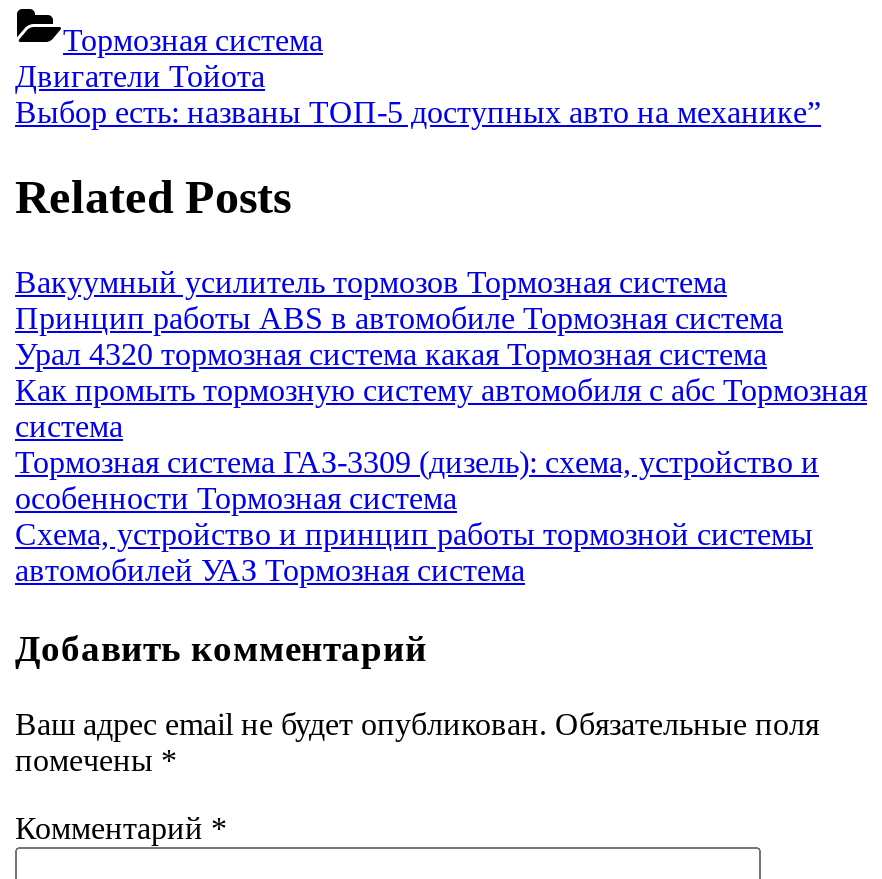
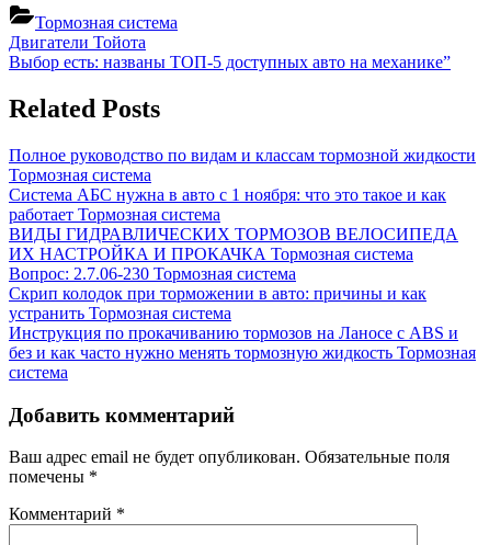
- Вакуумный усилитель тормозов Тормозная система
- Принцип работы ABS в автомобиле Тормозная система
- Урал 4320 тормозная система какая Тормозная система
- Как промыть тормозную систему автомобиля с абс Тормозная
+ Полное руководство по видам и классам тормозной жидкости
+ Тормозная система
+ Система АБС нужна в авто с 1 ноября: что это такое и как
+ работает Тормозная система
+ ВИДЫ ГИДРАВЛИЧЕСКИХ ТОРМОЗОВ ВЕЛОСИПЕДА
+ ИХ НАСТРОЙКА И ПРОКАЧКА Тормозная система
+ Вопрос: 2.7.06-230 Тормозная система
+ Скрип колодок при торможении в авто: причины и как
+ устранить Тормозная система
+ Инструкция по прокачиванию тормозов на Ланосе с ABS и
+ без и как часто нужно менять тормозную жидкость Тормозная

moved down: система

- Тормозная система ГАЗ-3309 (дизель): схема, устройство и
- особенности Тормозная система
- Схема, устройство и принцип работы тормозной системы
- автомобилей УАЗ Тормозная система
